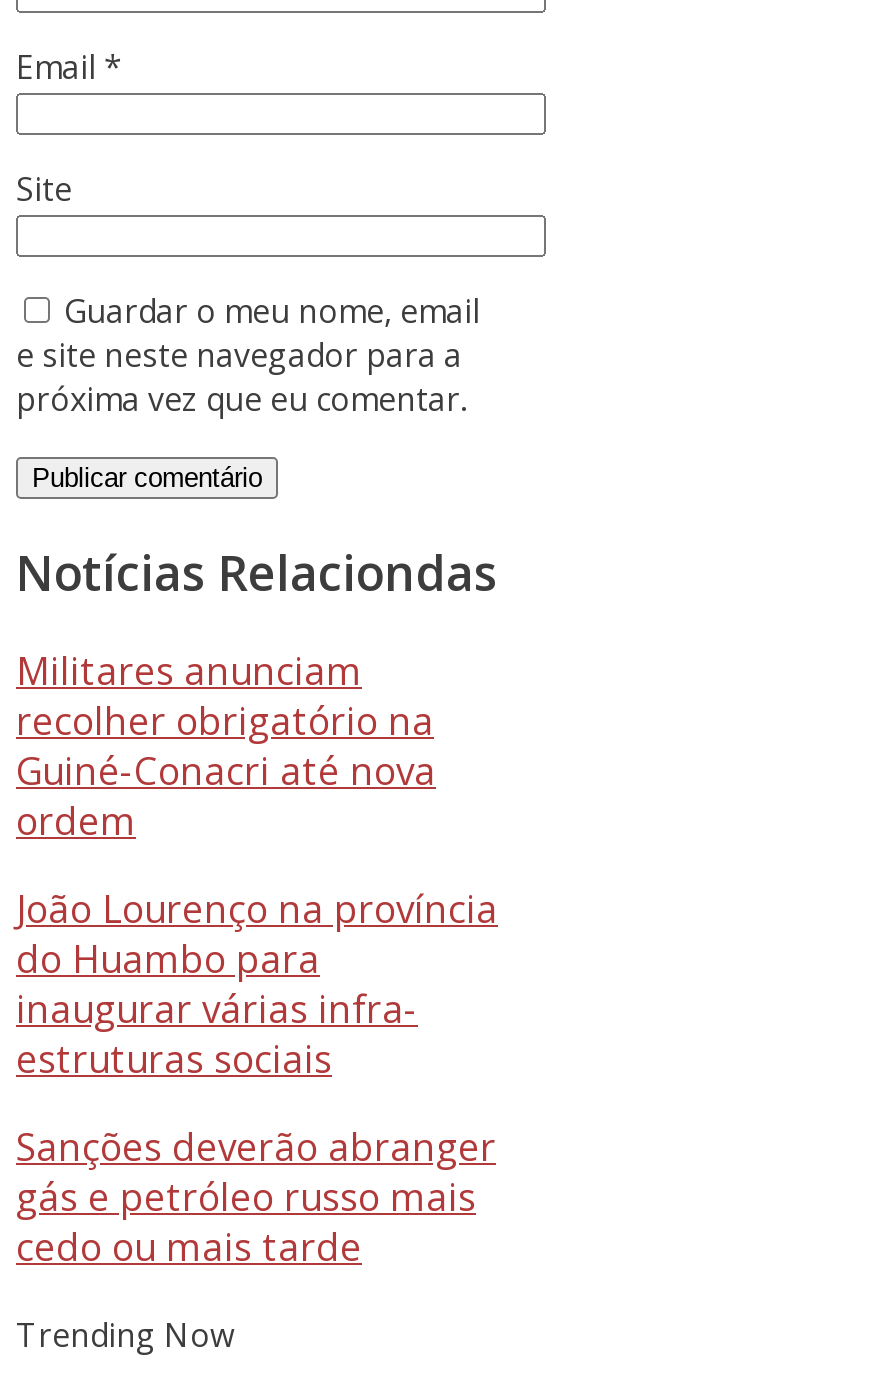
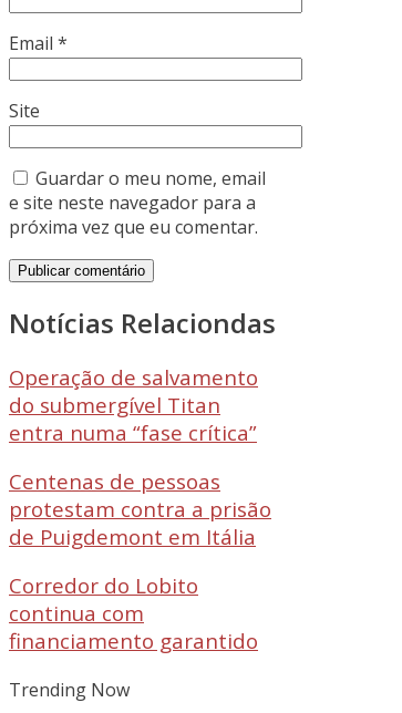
- Militares anunciam
- recolher obrigatório na
- Guiné-Conacri até nova
- ordem
+ Operação de salvamento
+ do submergível Titan
+ entra numa “fase crítica”

- João Lourenço na província
- do Huambo para
- inaugurar várias infra-
- estruturas sociais
+ Centenas de pessoas
+ protestam contra a prisão
+ de Puigdemont em Itália

- Sanções deverão abranger
- gás e petróleo russo mais
- cedo ou mais tarde
+ Corredor do Lobito
+ continua com
+ financiamento garantido
